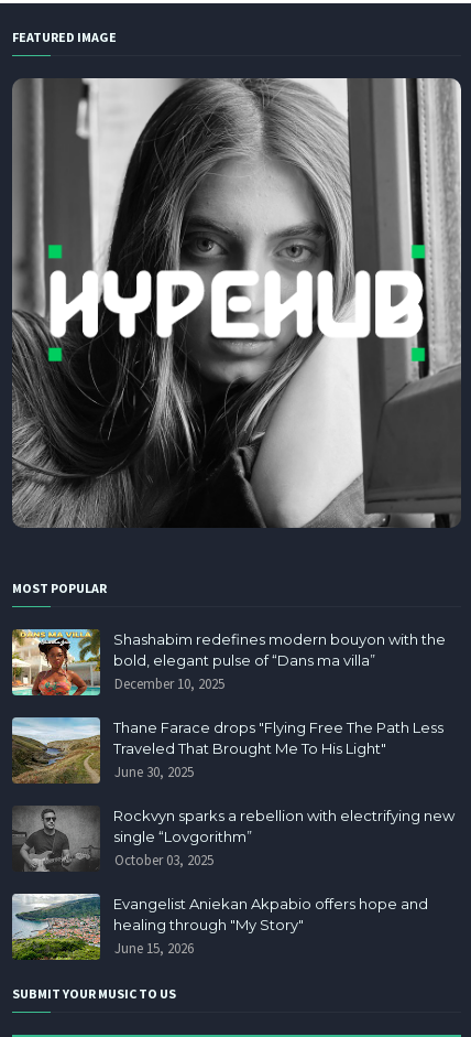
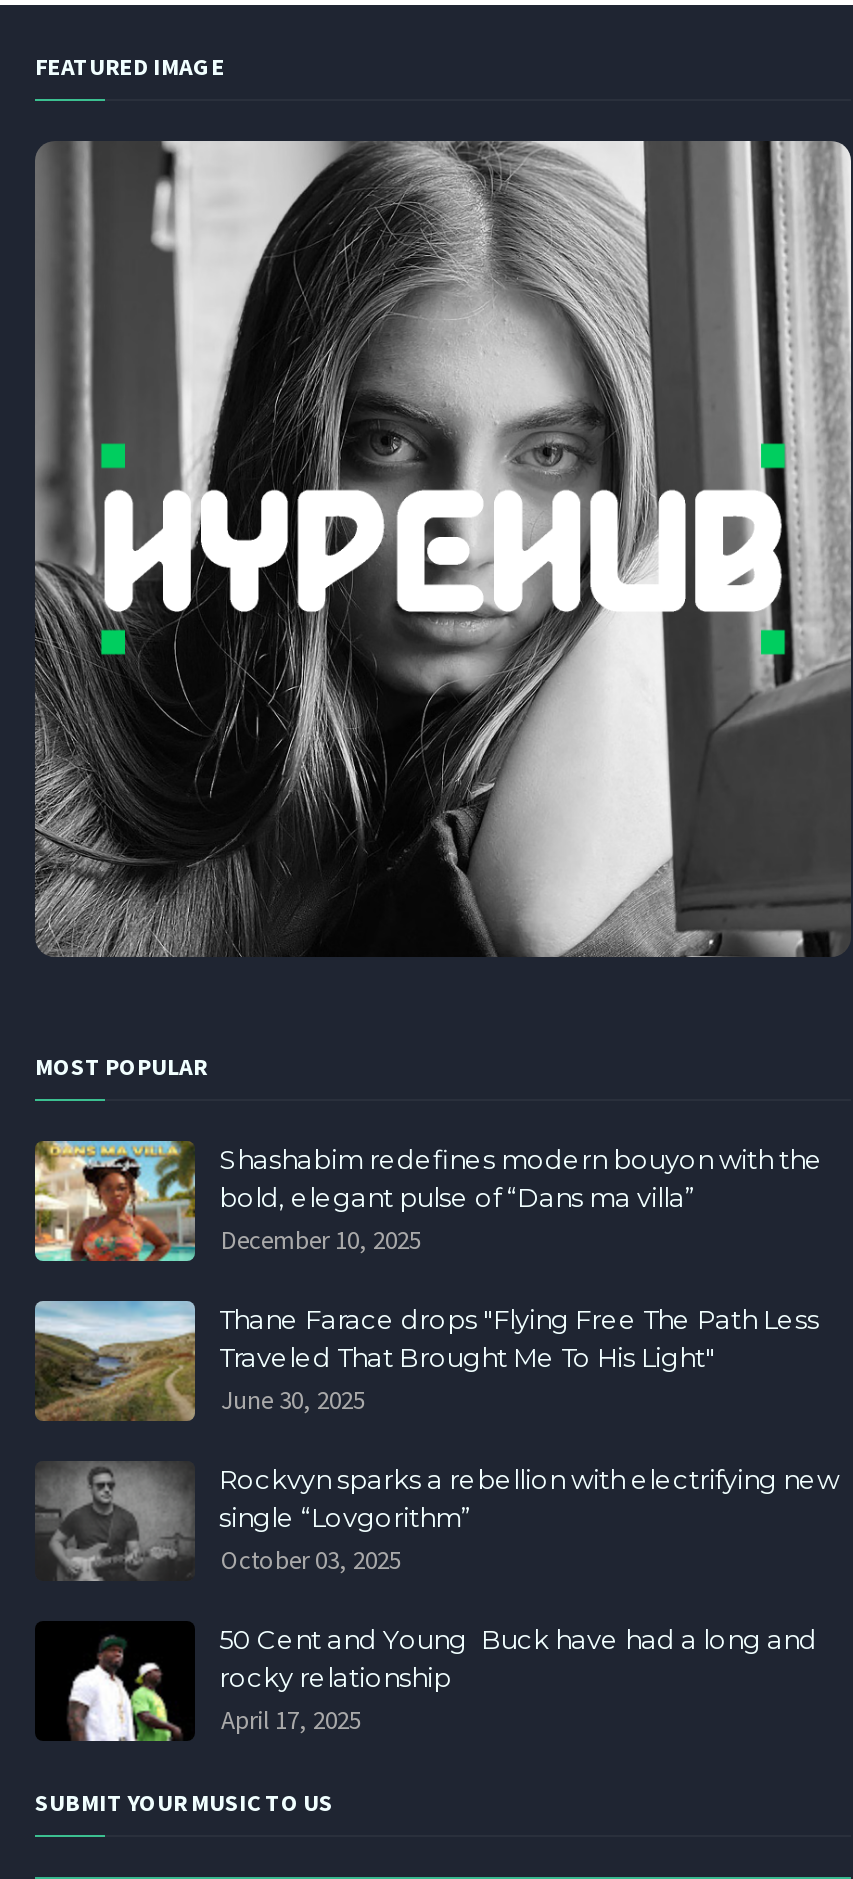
- [image]
- Evangelist Aniekan Akpabio offers hope and
- healing through "My Story"
- June 15, 2026
+ [image]
+ 50 Cent and Young Buck have had a long and
+ rocky relationship
+ April 17, 2025
